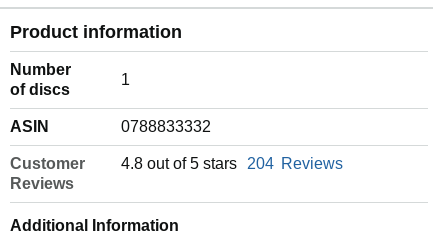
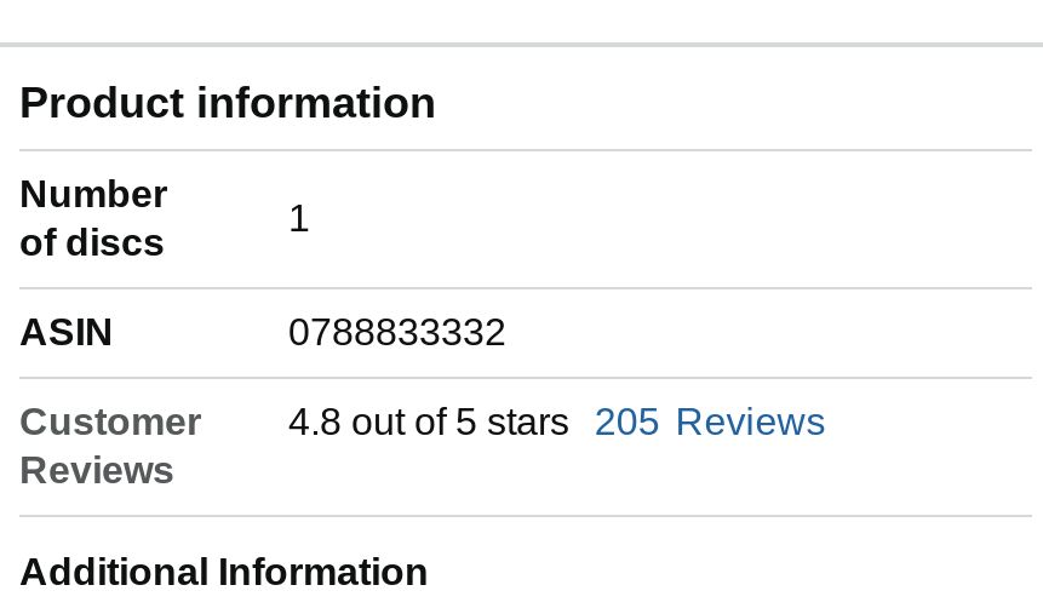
- 4.8 out of 5 stars 204 Reviews
+ 4.8 out of 5 stars 205 Reviews
